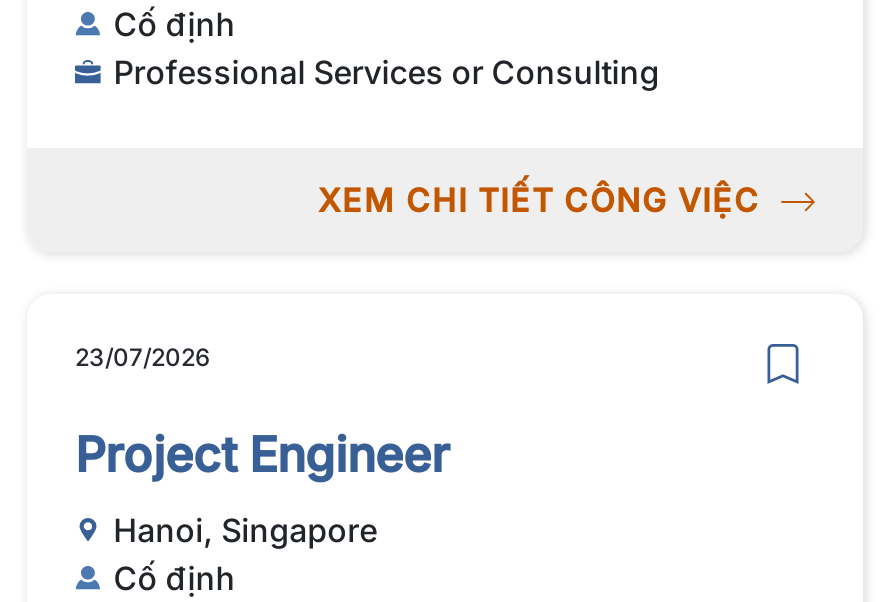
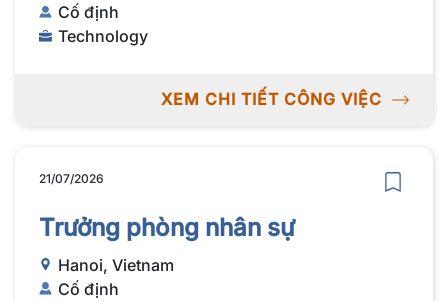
- Professional Services or Consulting
+ Technology

- 23/07/2026
+ 21/07/2026

- Project Engineer
- Hanoi, Singapore
+ Trưởng phòng nhân sự
+ Hanoi, Vietnam
